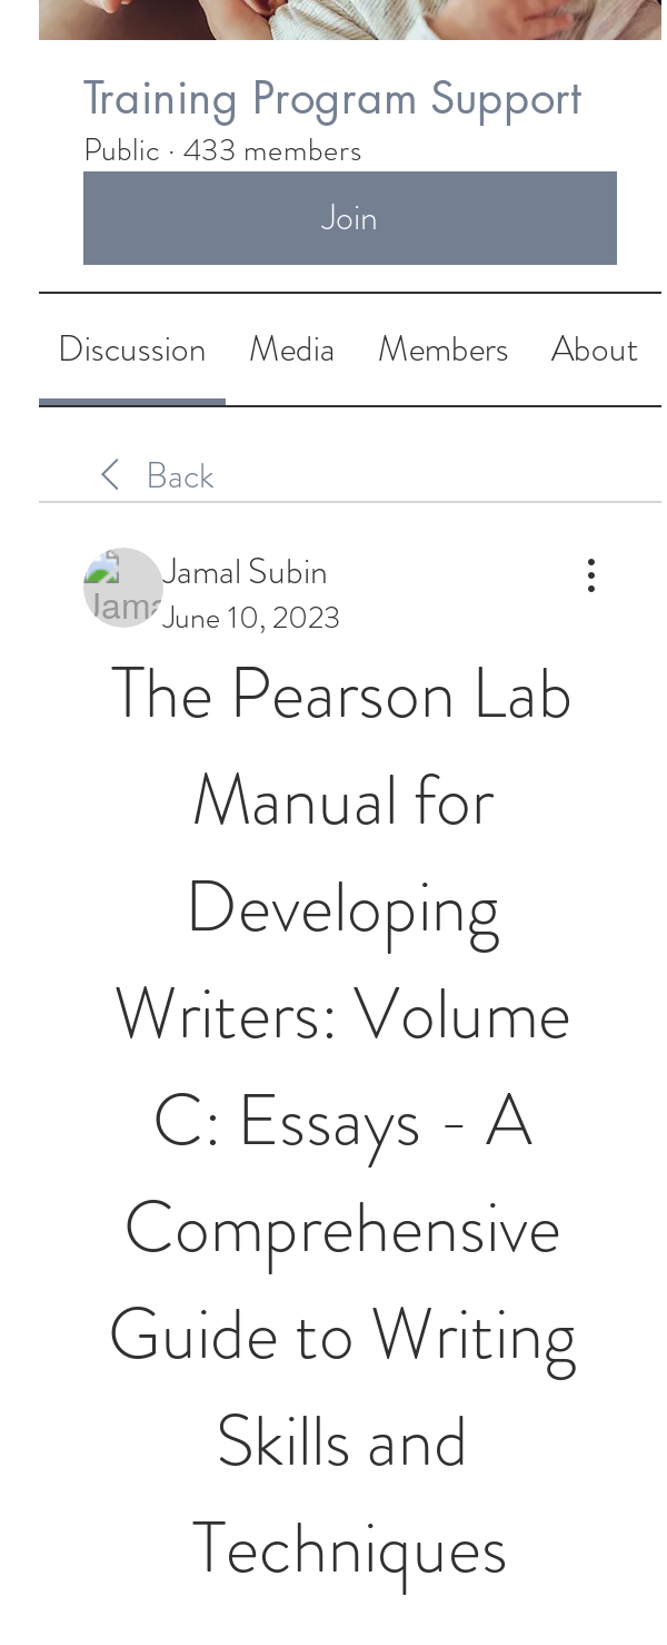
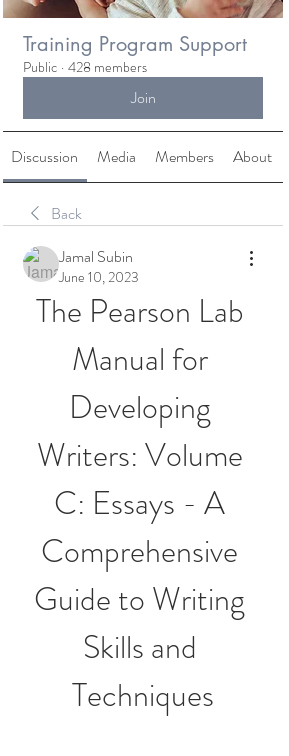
- Public · 433 members
+ Public · 428 members
